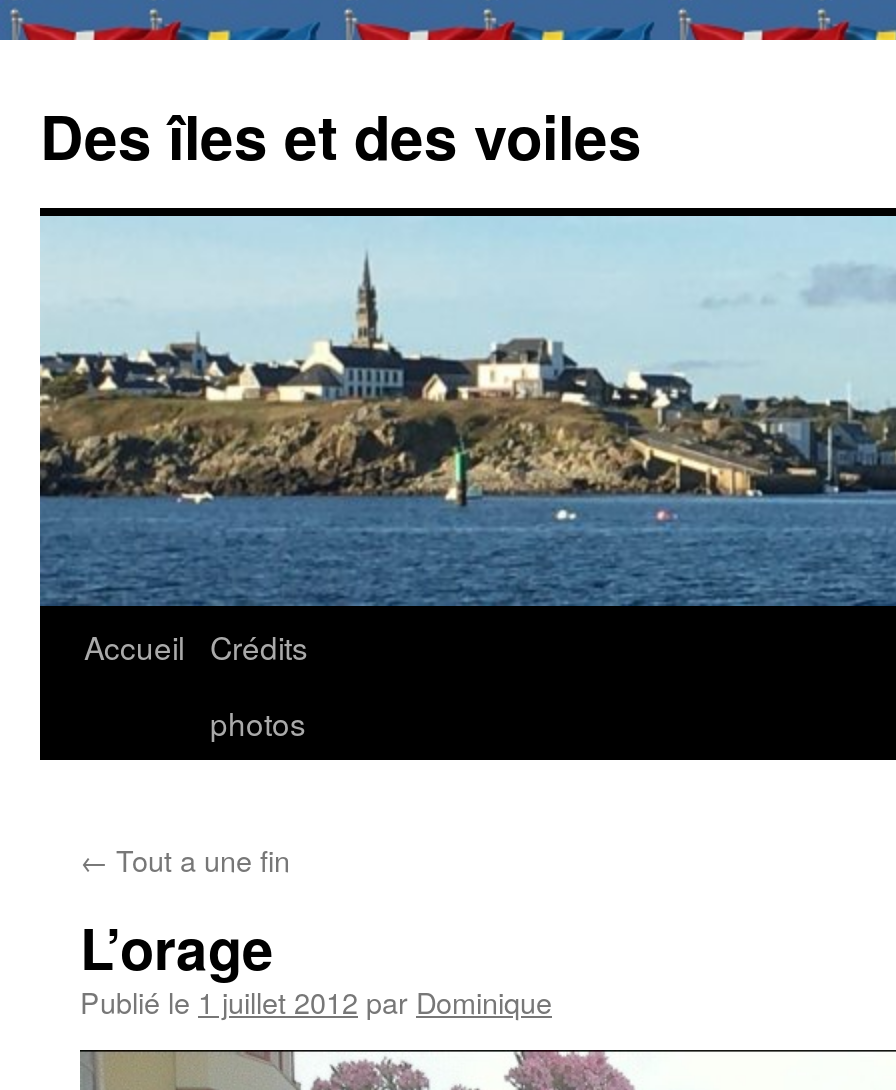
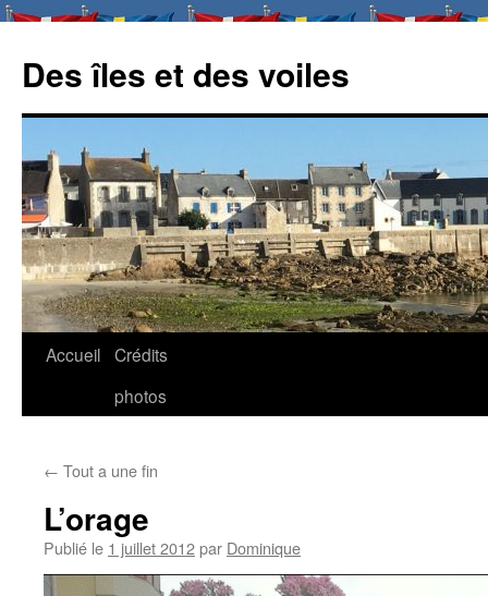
- [image]
+ [image]
